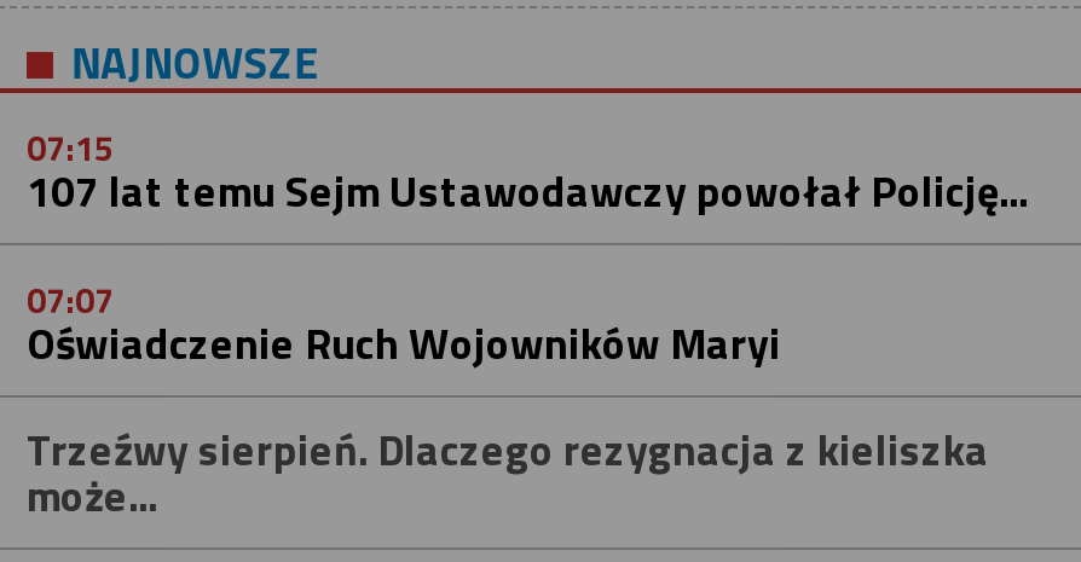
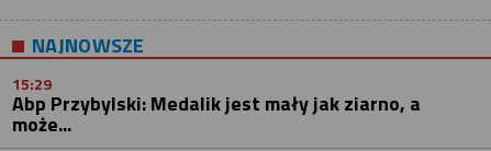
- 07:15
- 107 lat temu Sejm Ustawodawczy powołał Policję...
- 07:07
- Oświadczenie Ruch Wojowników Maryi
- Trzeźwy sierpień. Dlaczego rezygnacja z kieliszka
+ 15:29
+ Abp Przybylski: Medalik jest mały jak ziarno, a
